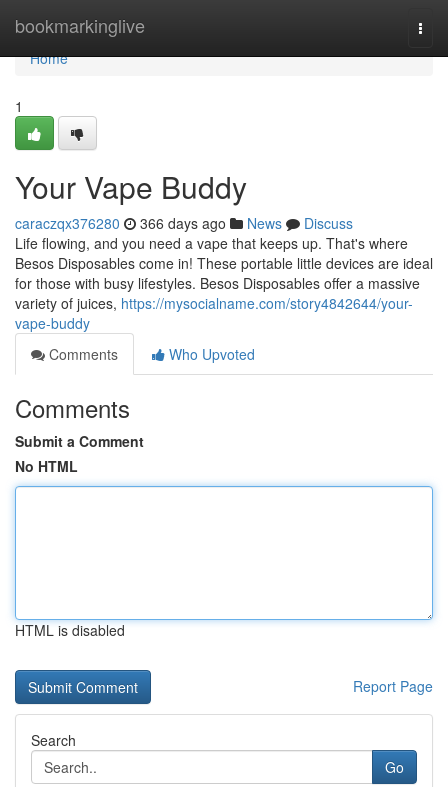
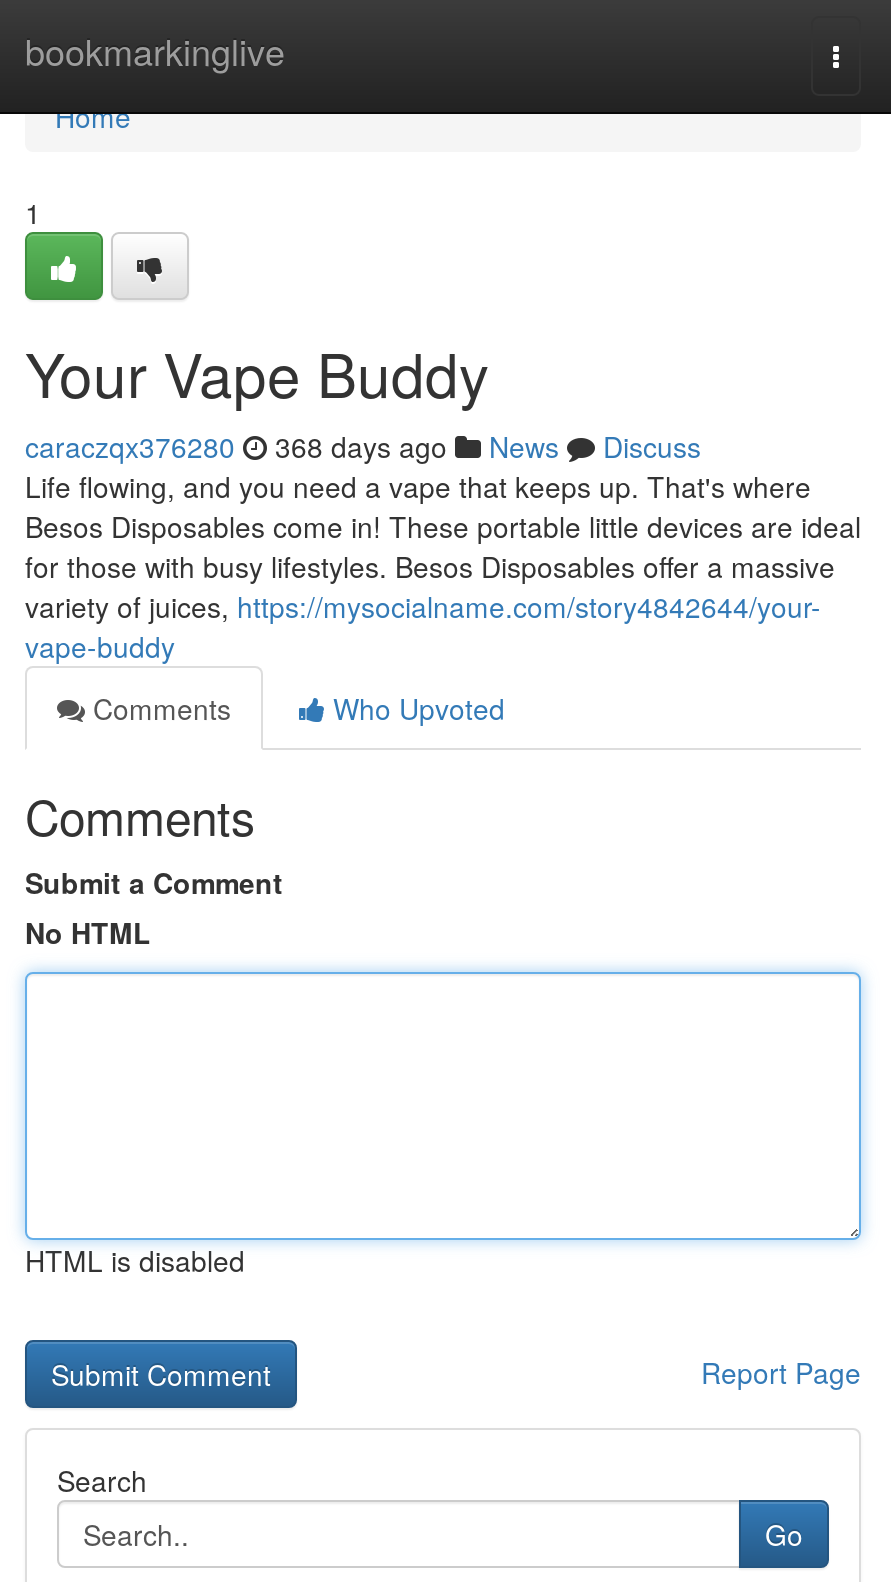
- caraczqx376280 366 days ago News Discuss
+ caraczqx376280 368 days ago News Discuss
